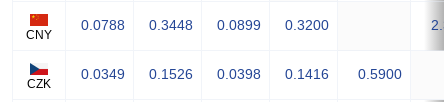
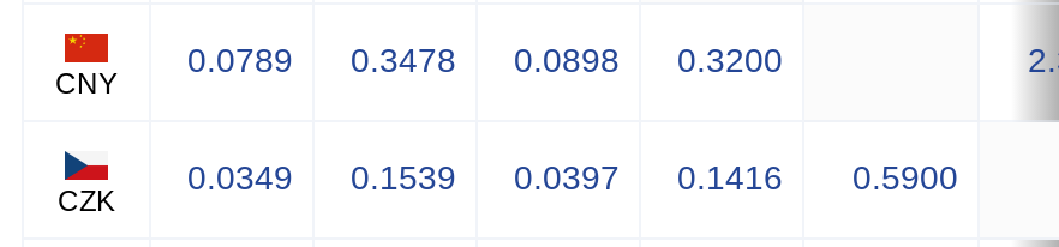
- 0.0788
+ 0.0789

- 0.3448
+ 0.3478

- 0.0899
+ 0.0898

- 0.1526
+ 0.1539

- 0.0398
+ 0.0397
